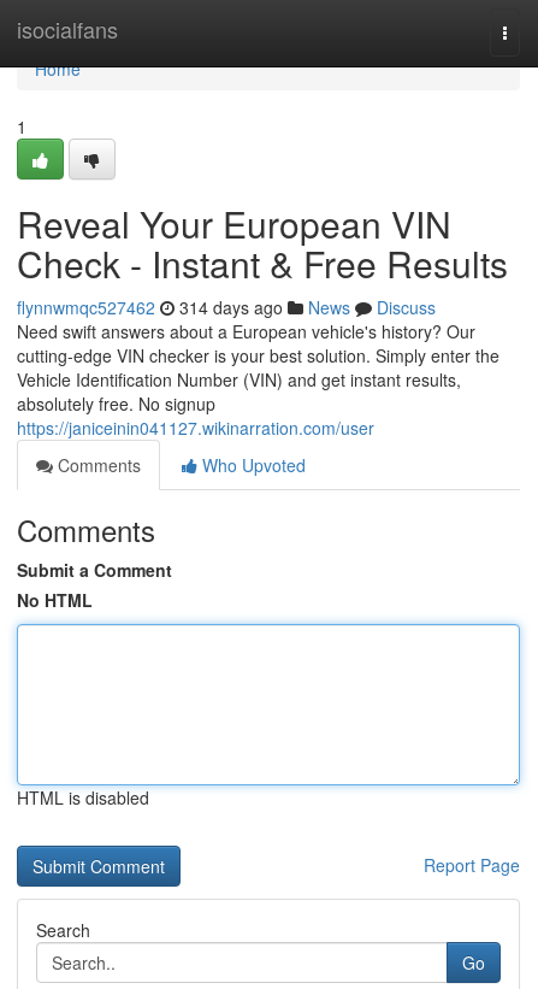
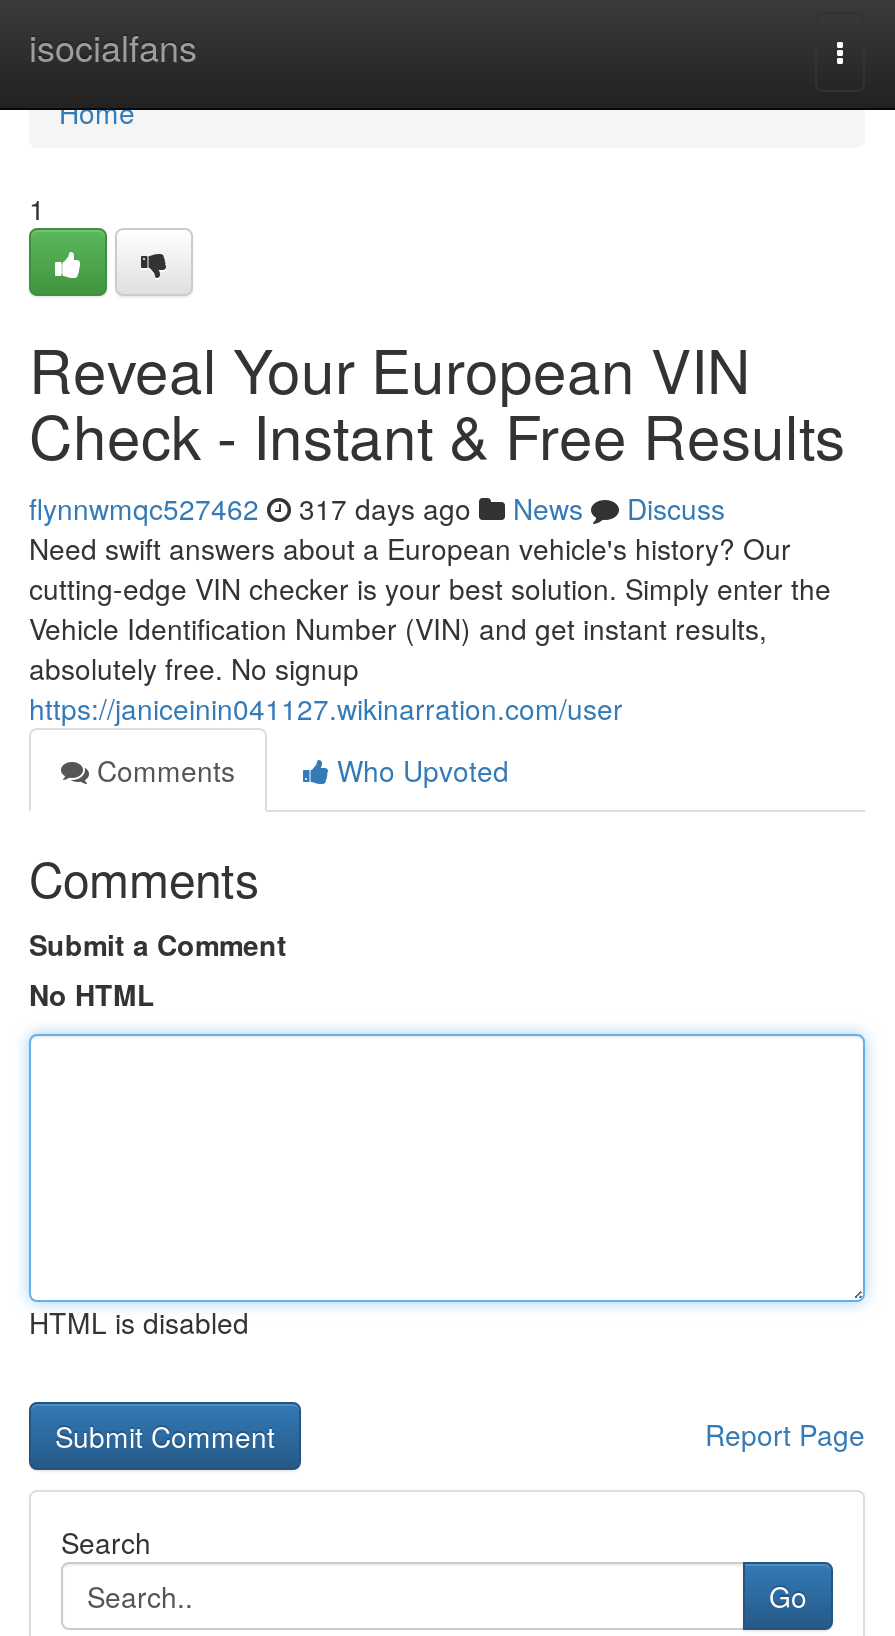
- flynnwmqc527462 314 days ago News Discuss
+ flynnwmqc527462 317 days ago News Discuss
